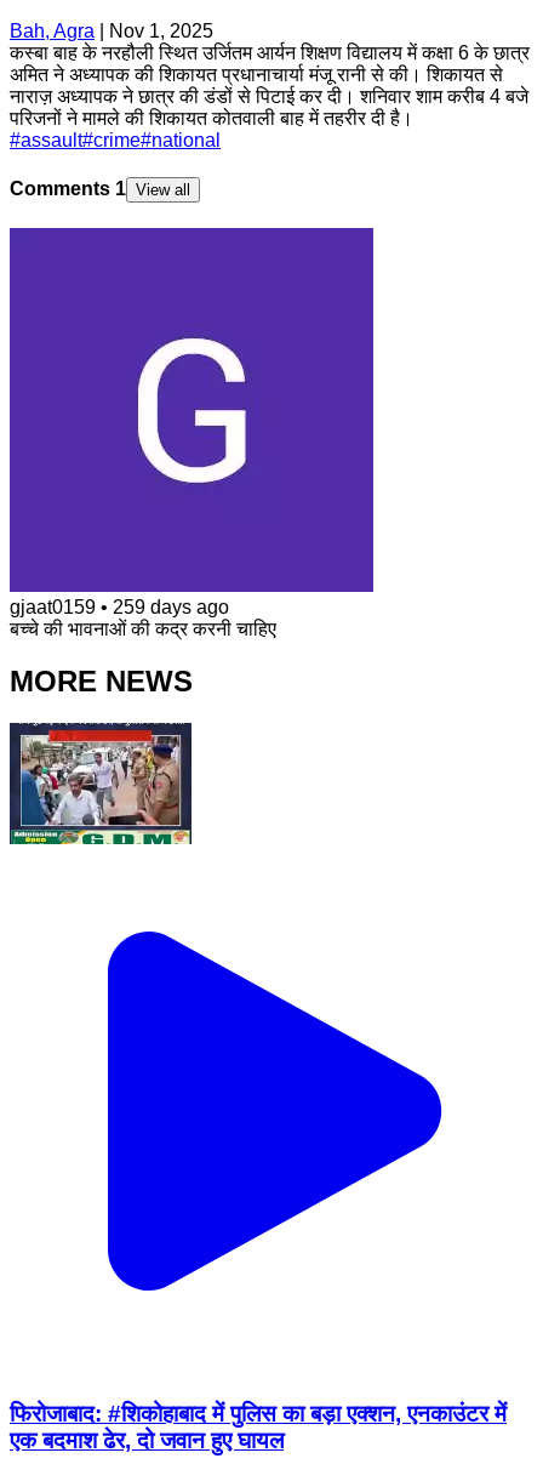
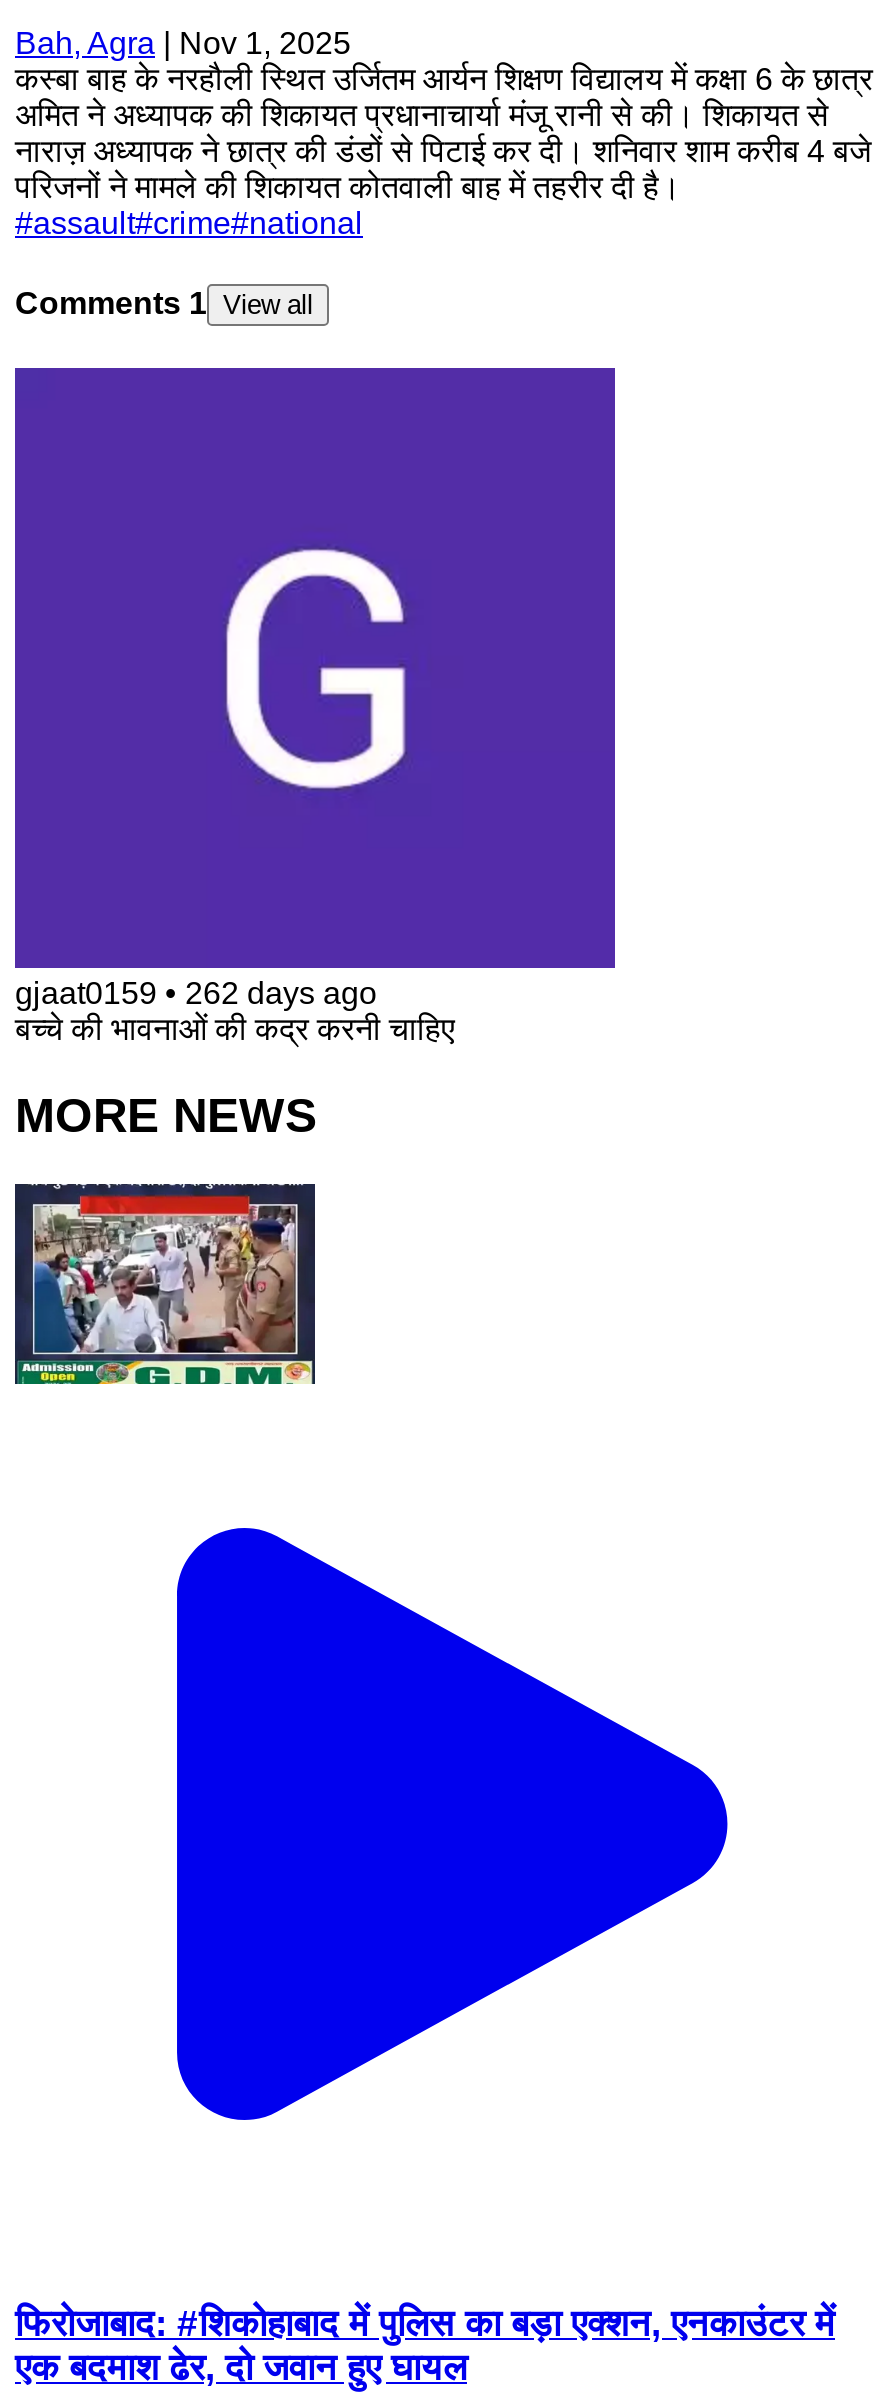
- gjaat0159 • 259 days ago
+ gjaat0159 • 262 days ago
